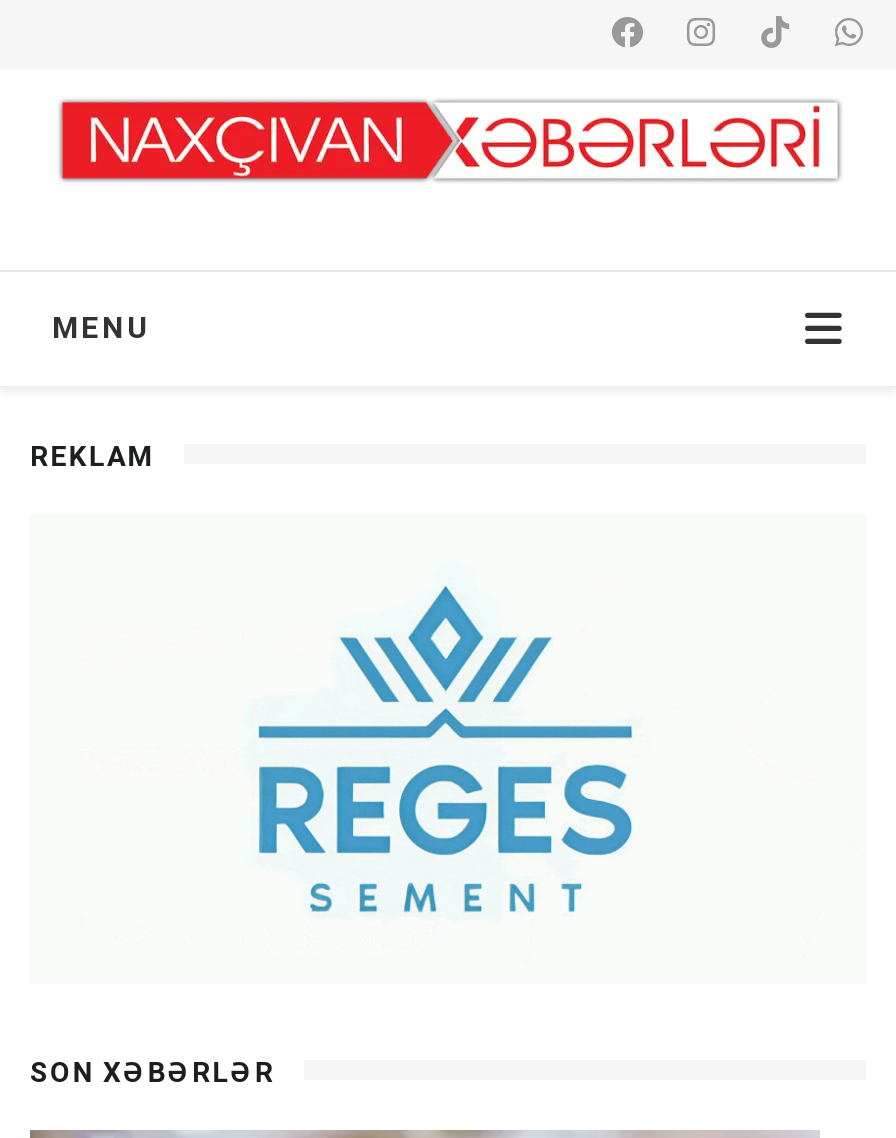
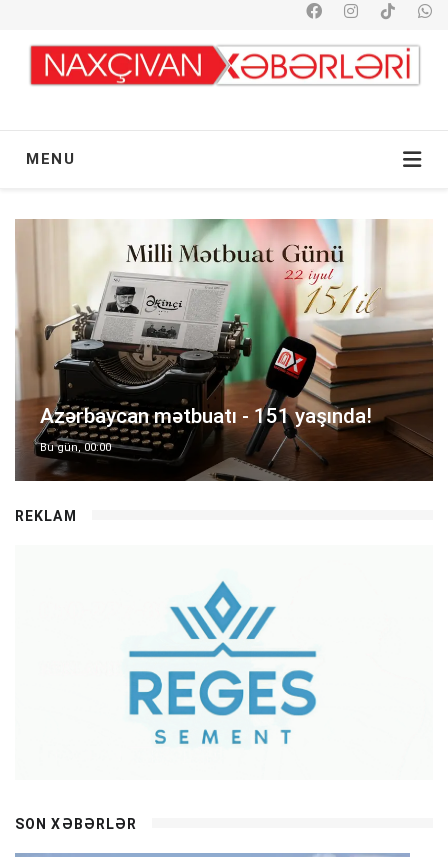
+ [image]
+ Azərbaycan mətbuatı - 151 yaşında!
+ Bu gün, 00:00
